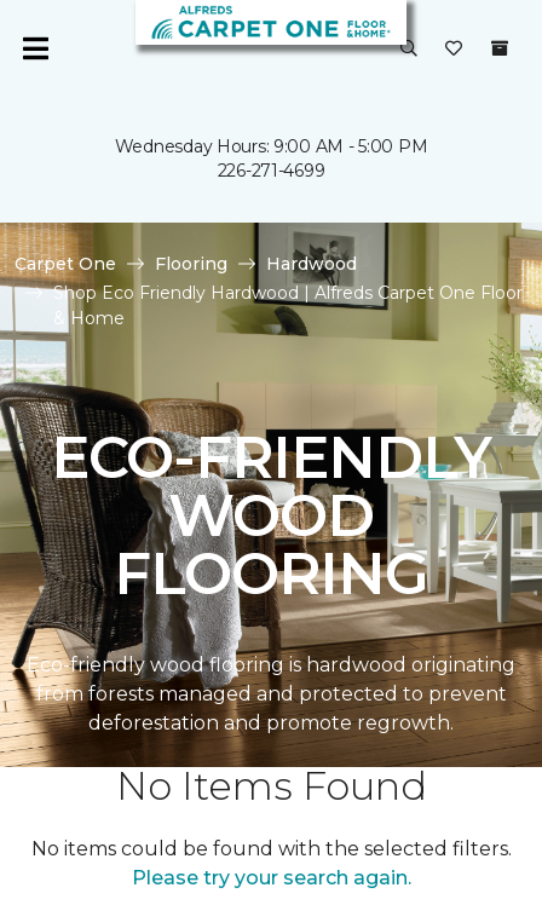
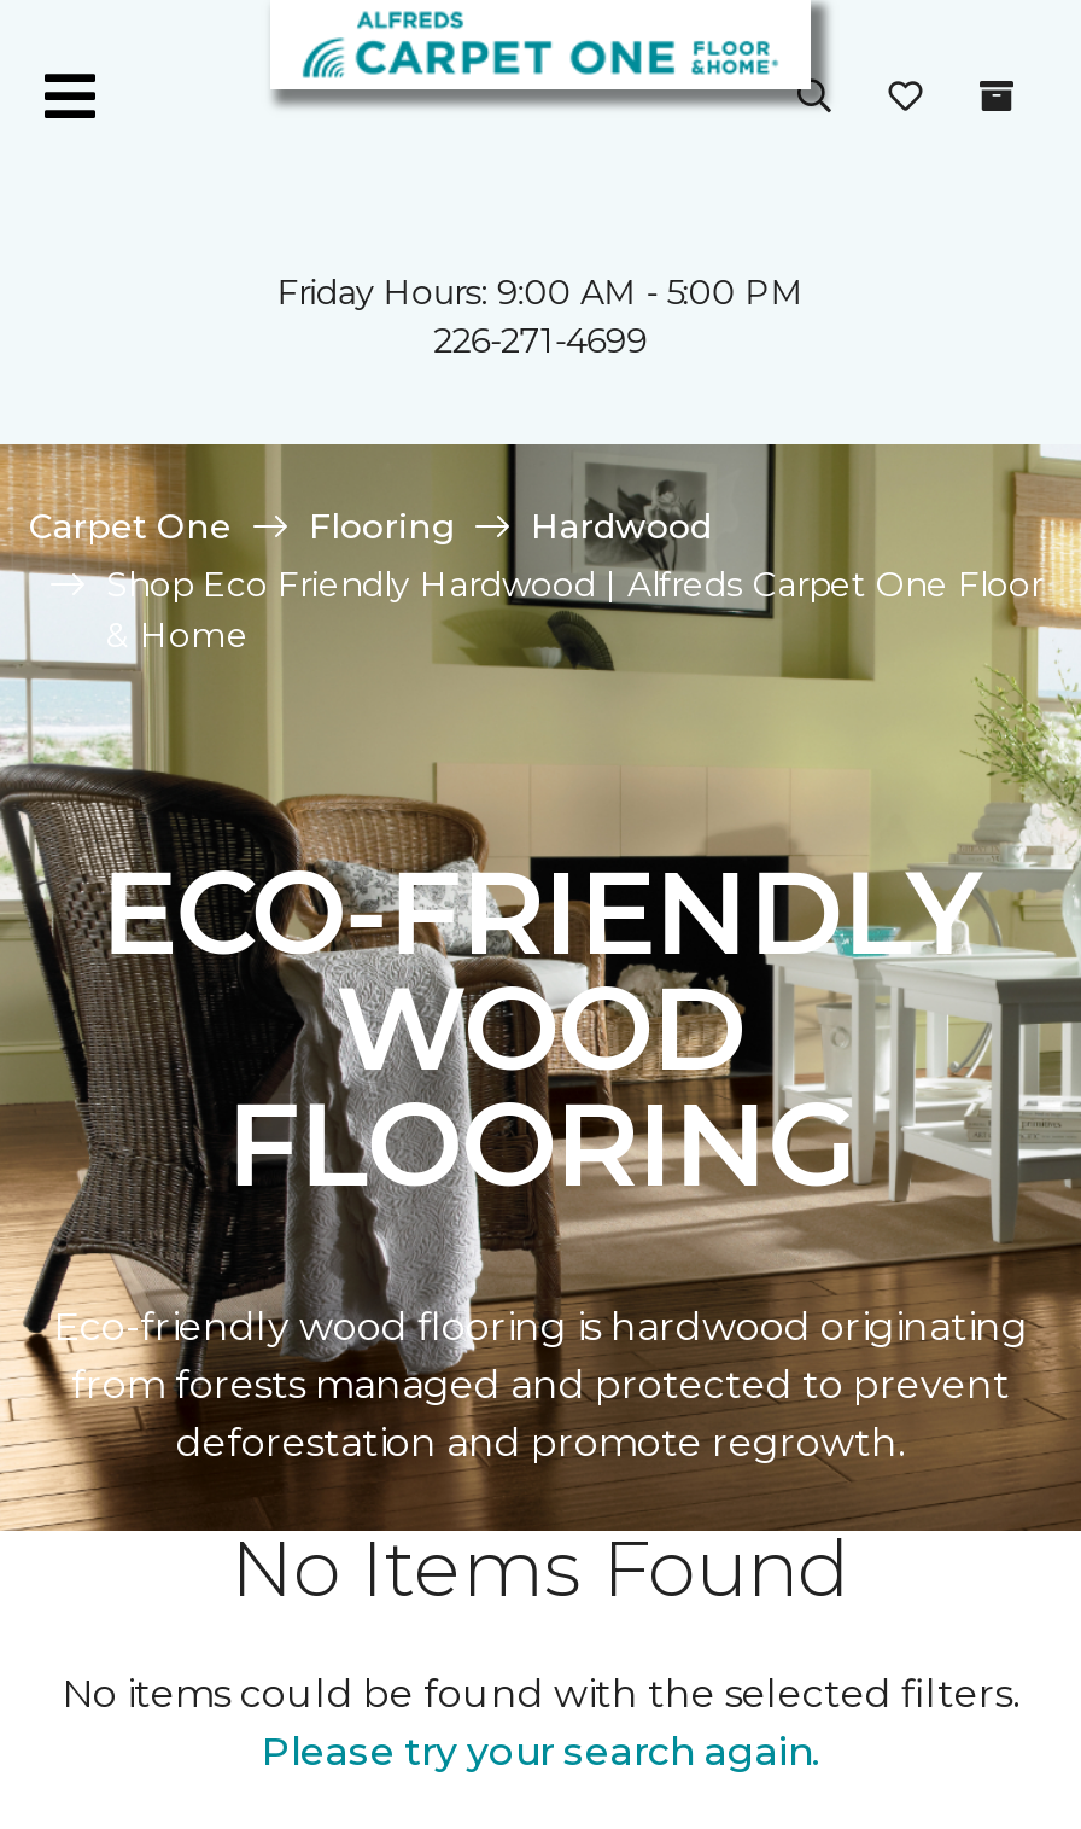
- Wednesday Hours: 9:00 AM - 5:00 PM
+ Friday Hours: 9:00 AM - 5:00 PM
